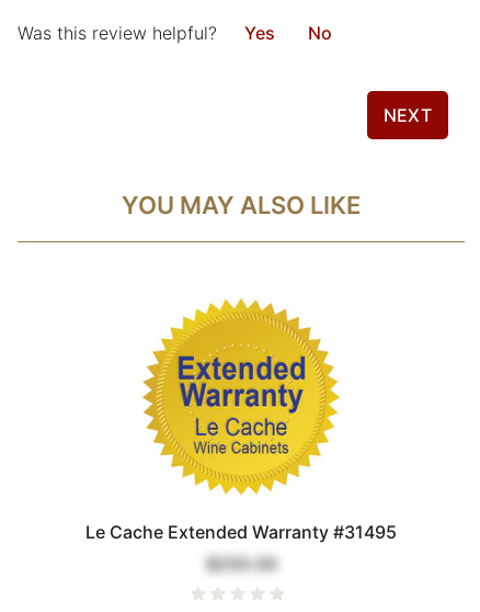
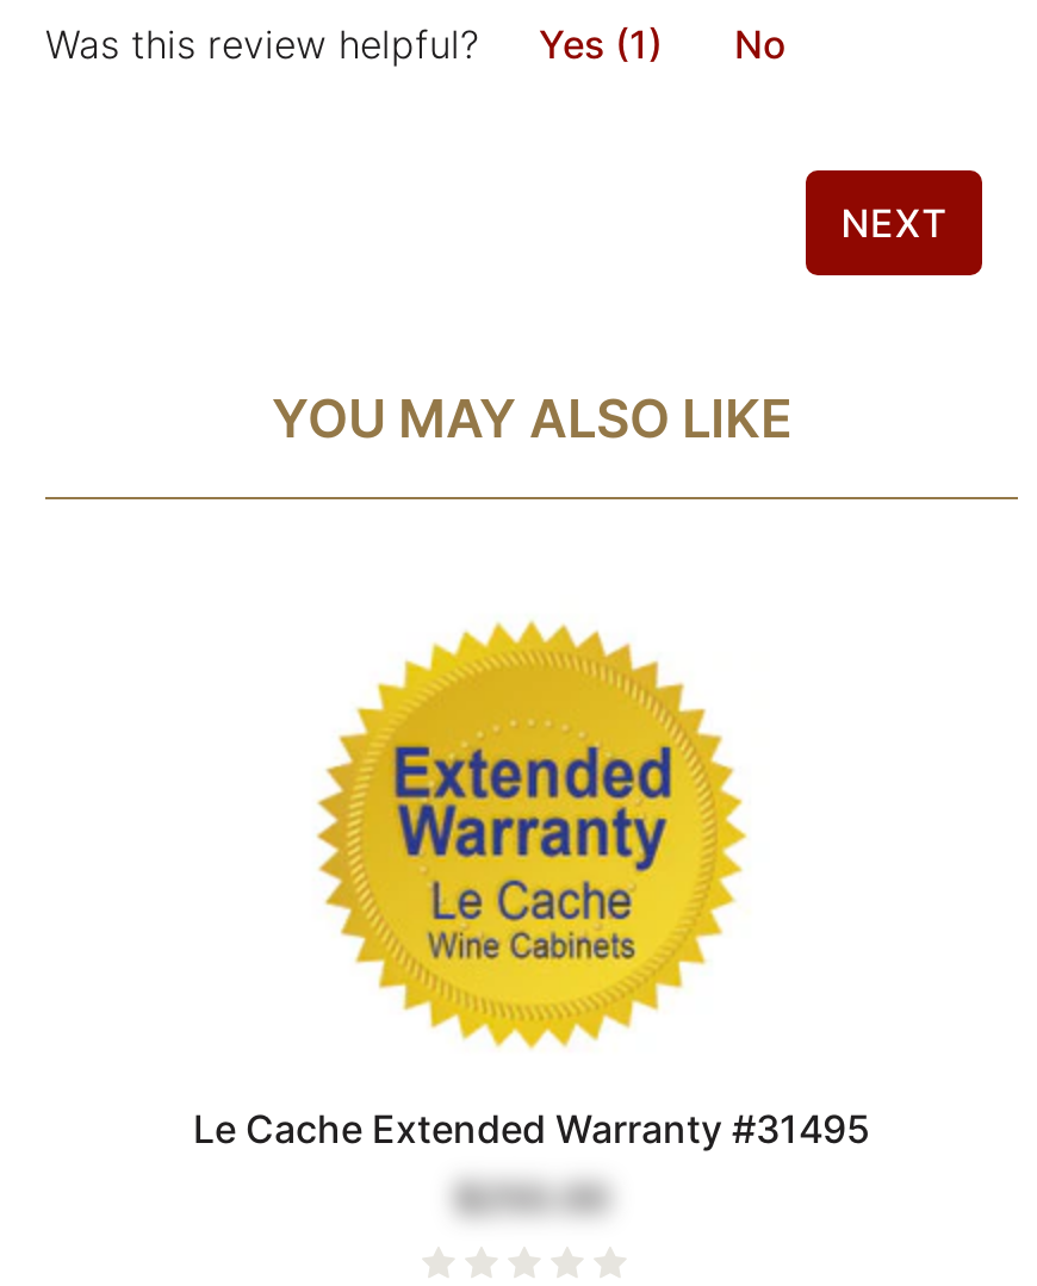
- Yes
+ Yes (1)
